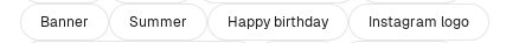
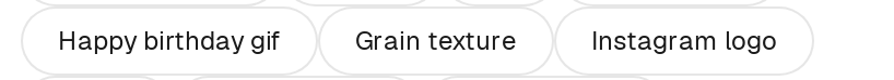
- Banner
- Summer
- Happy birthday
+ Happy birthday gif
+ Grain texture
